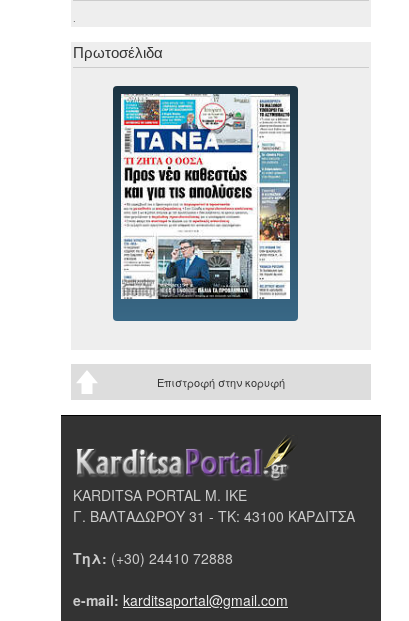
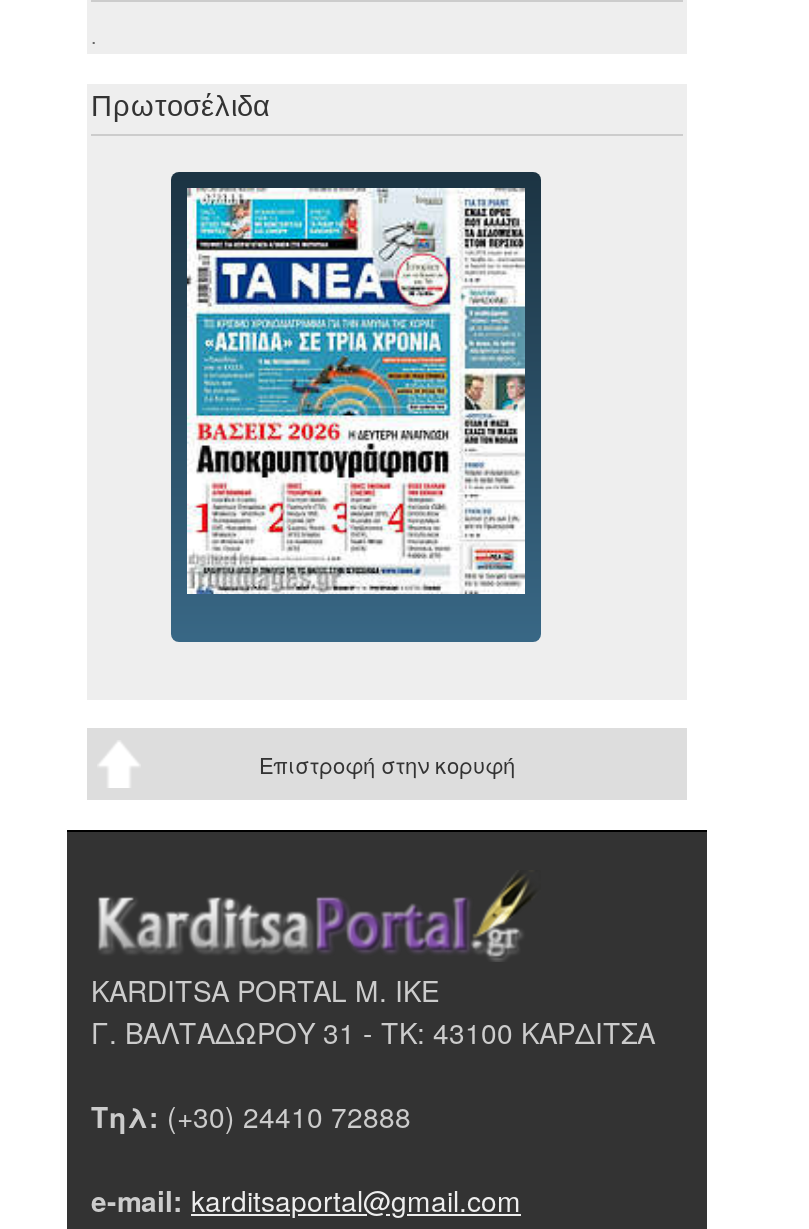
- [image]
+ [image]
